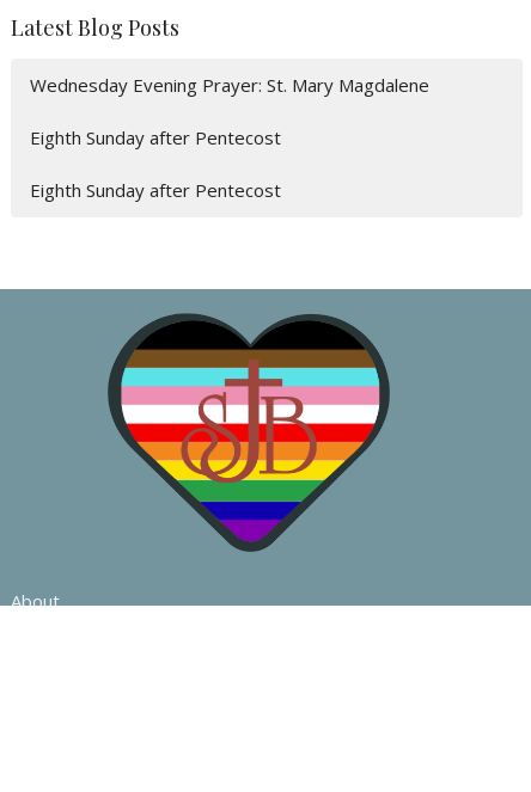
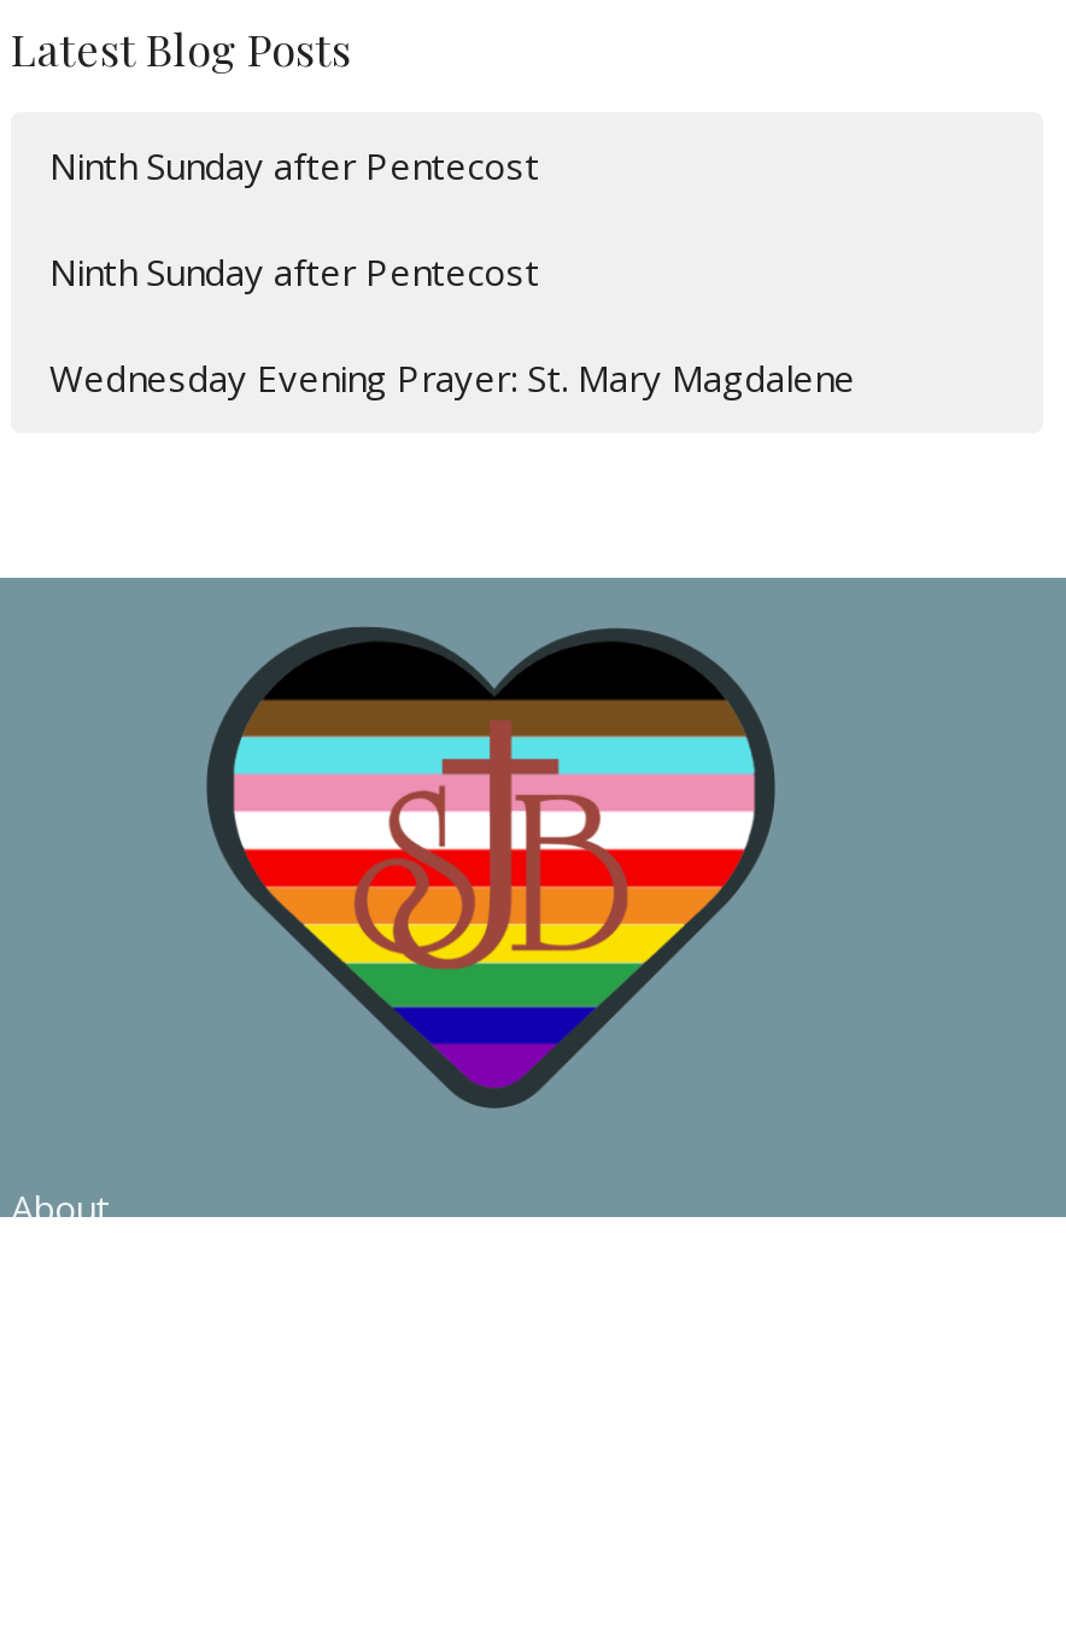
+ Ninth Sunday after Pentecost
+ Ninth Sunday after Pentecost

moved down: Wednesday Evening Prayer: St. Mary Magdalene

- Eighth Sunday after Pentecost
- Eighth Sunday after Pentecost
